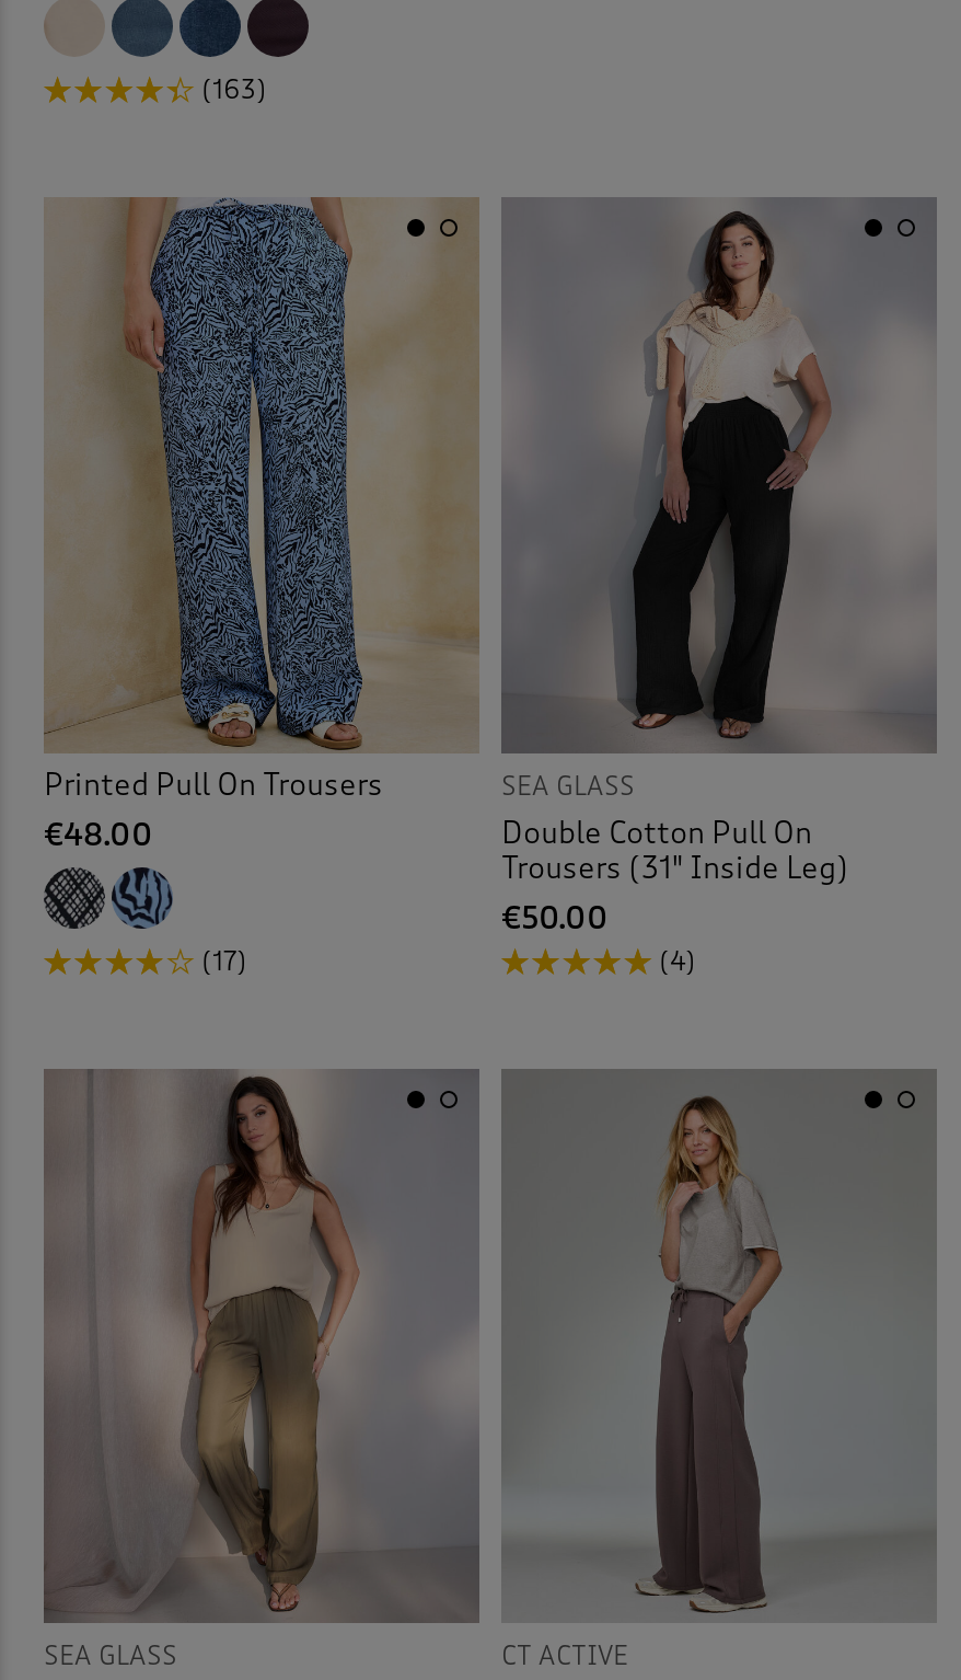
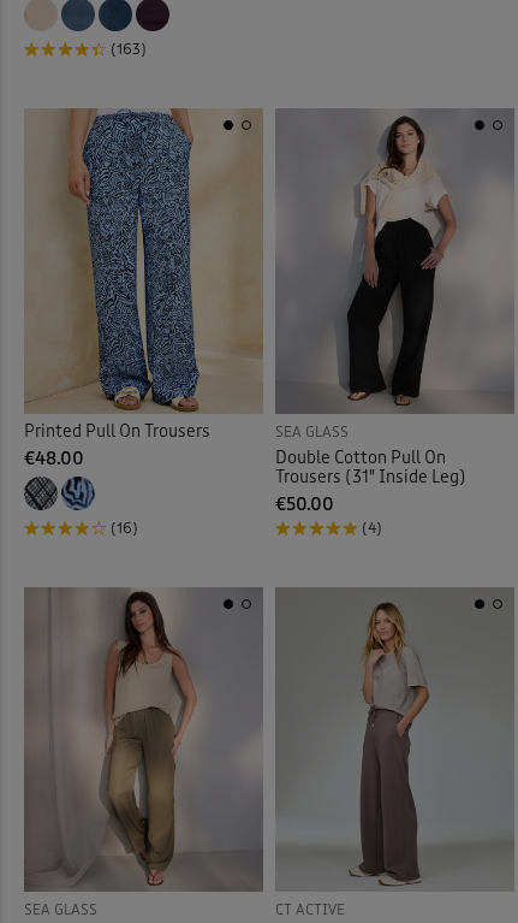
- (17)
+ (16)
